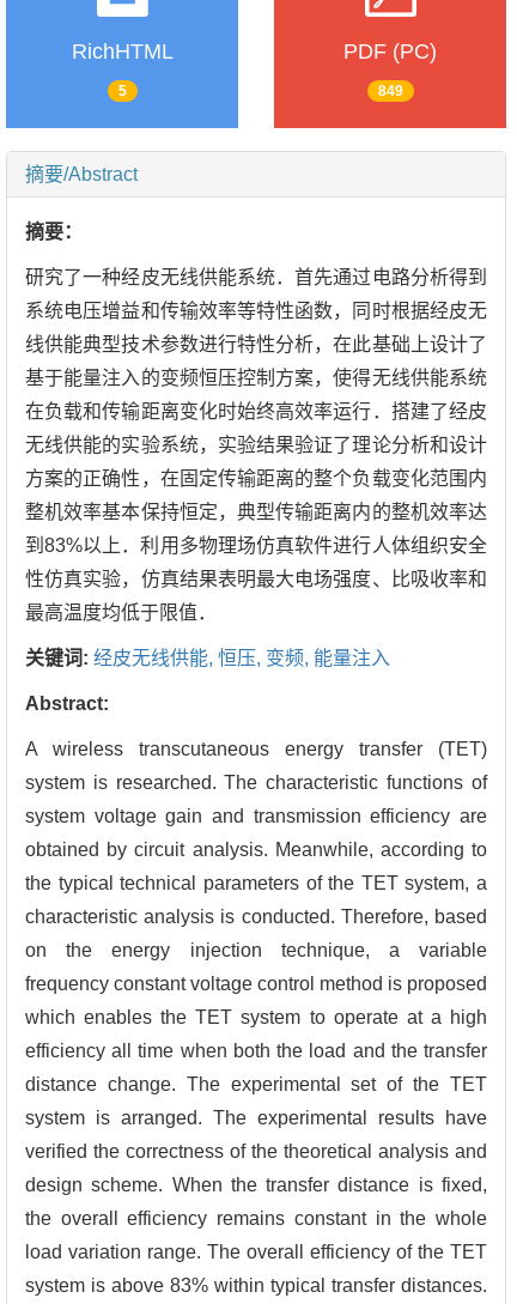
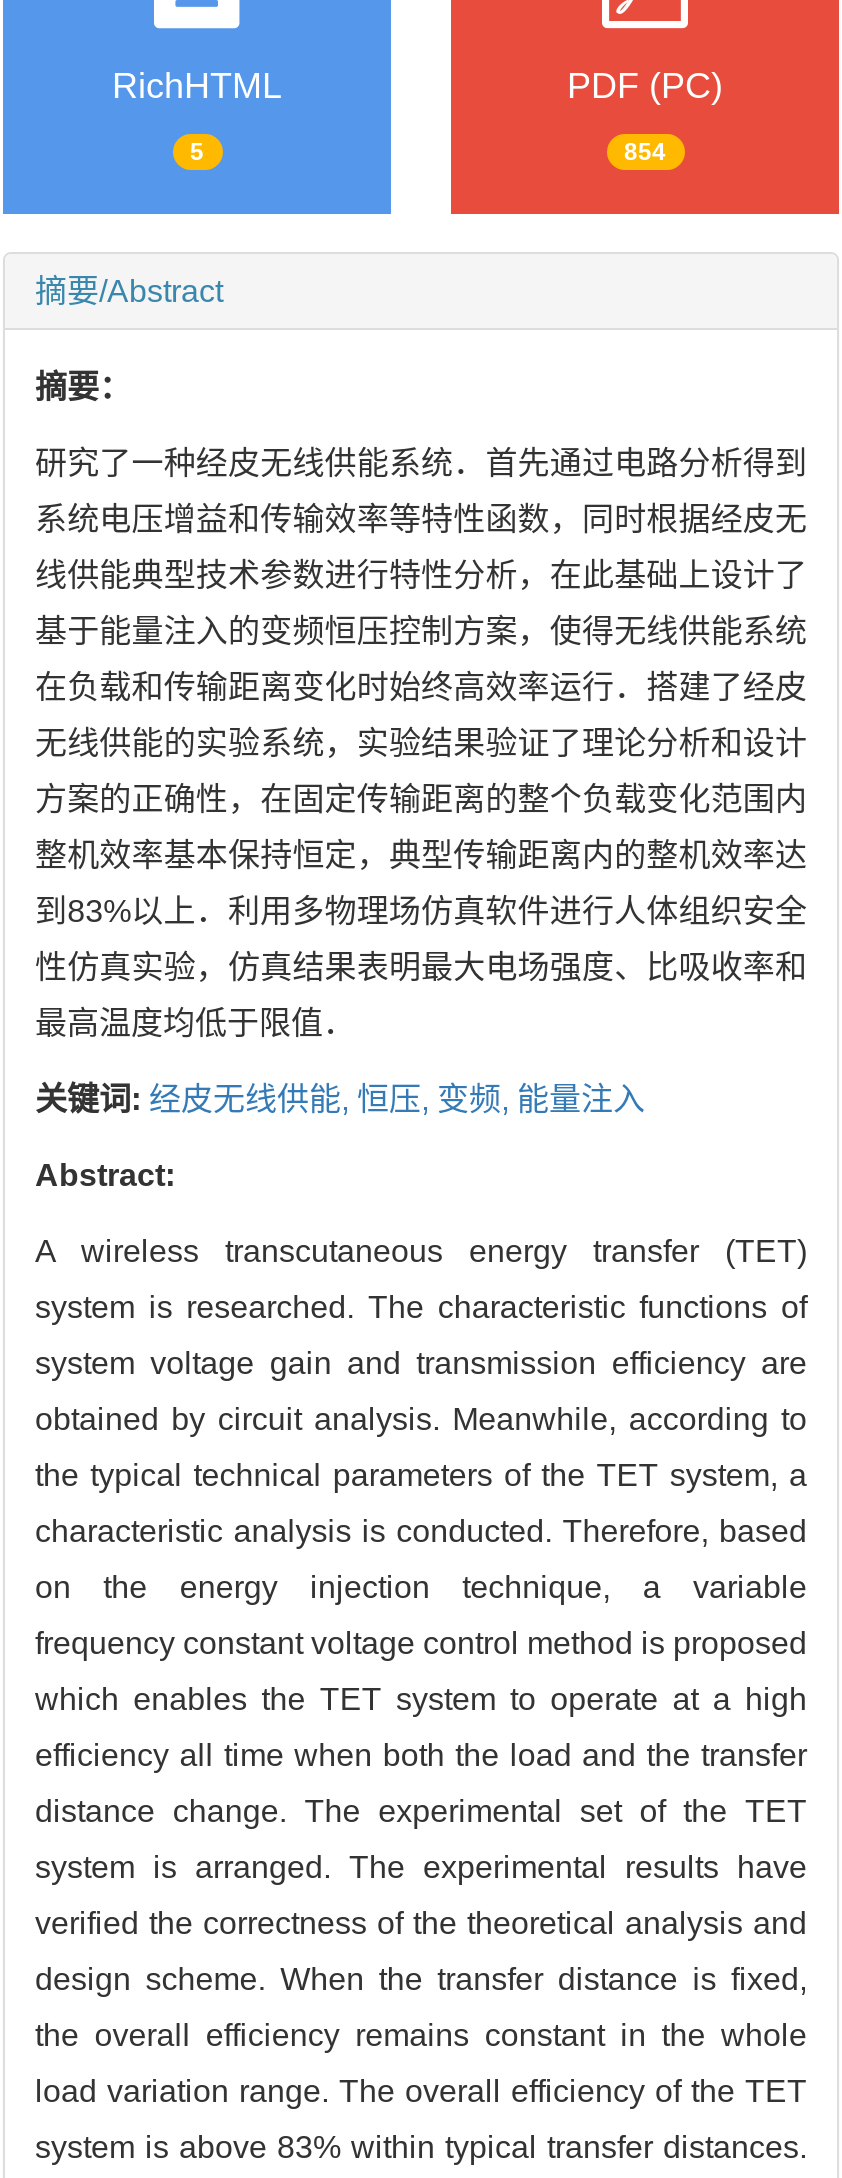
- 849
+ 854
